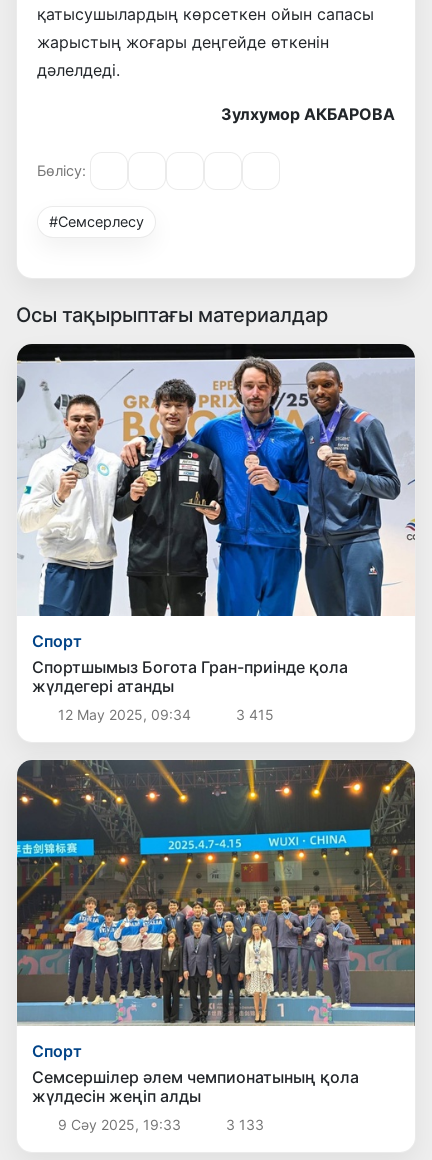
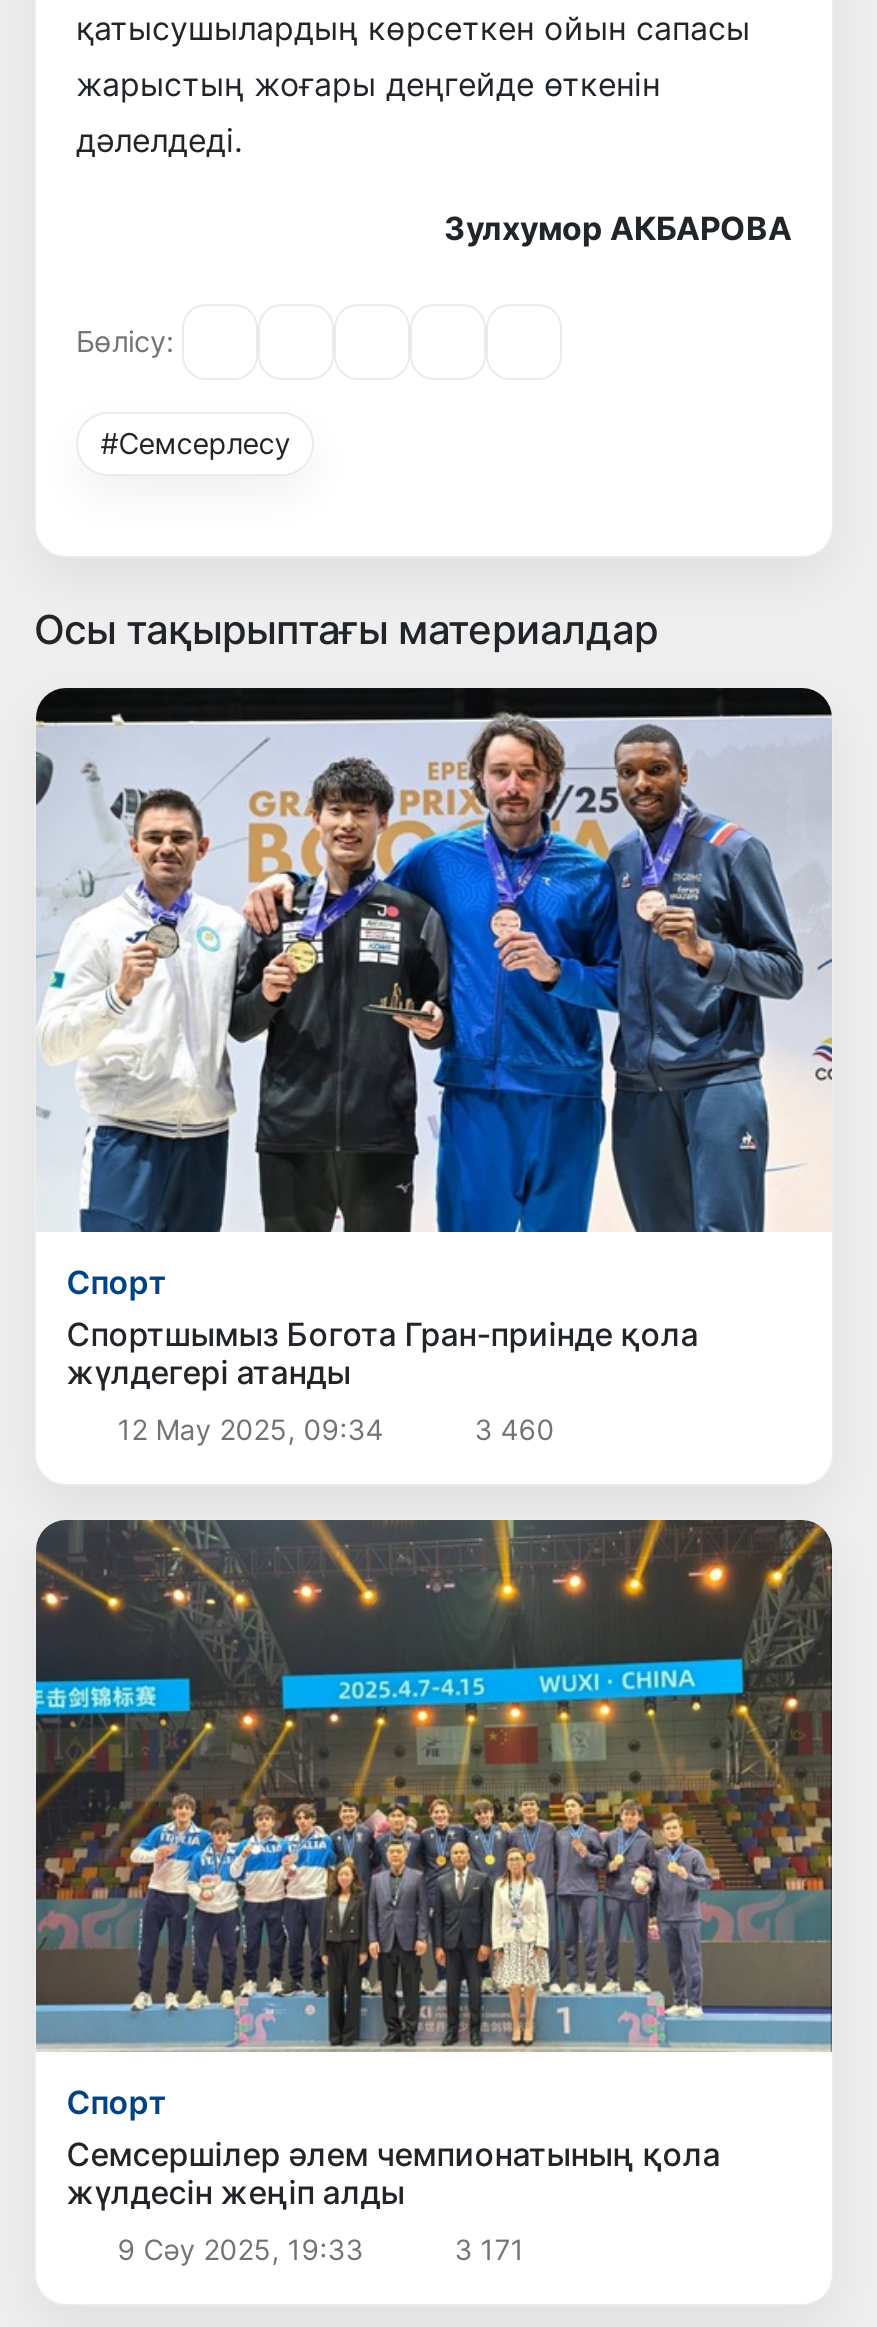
- 3 415
+ 3 460

- 3 133
+ 3 171
